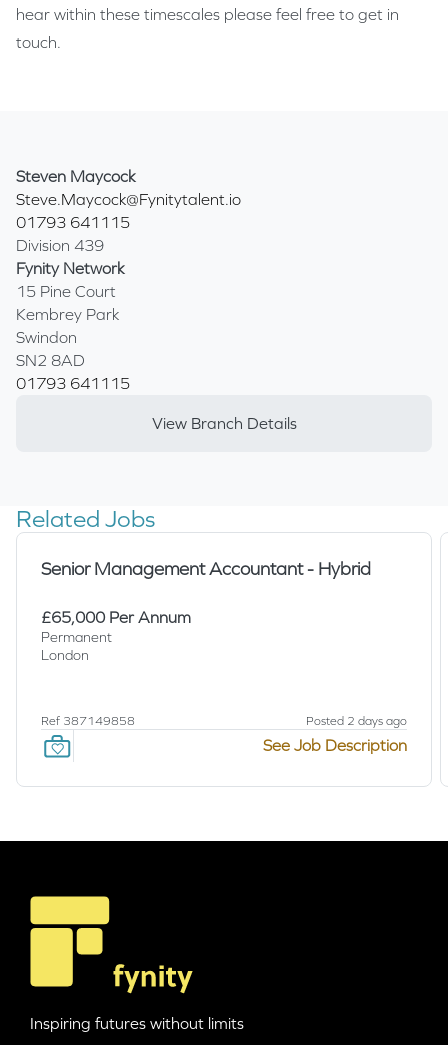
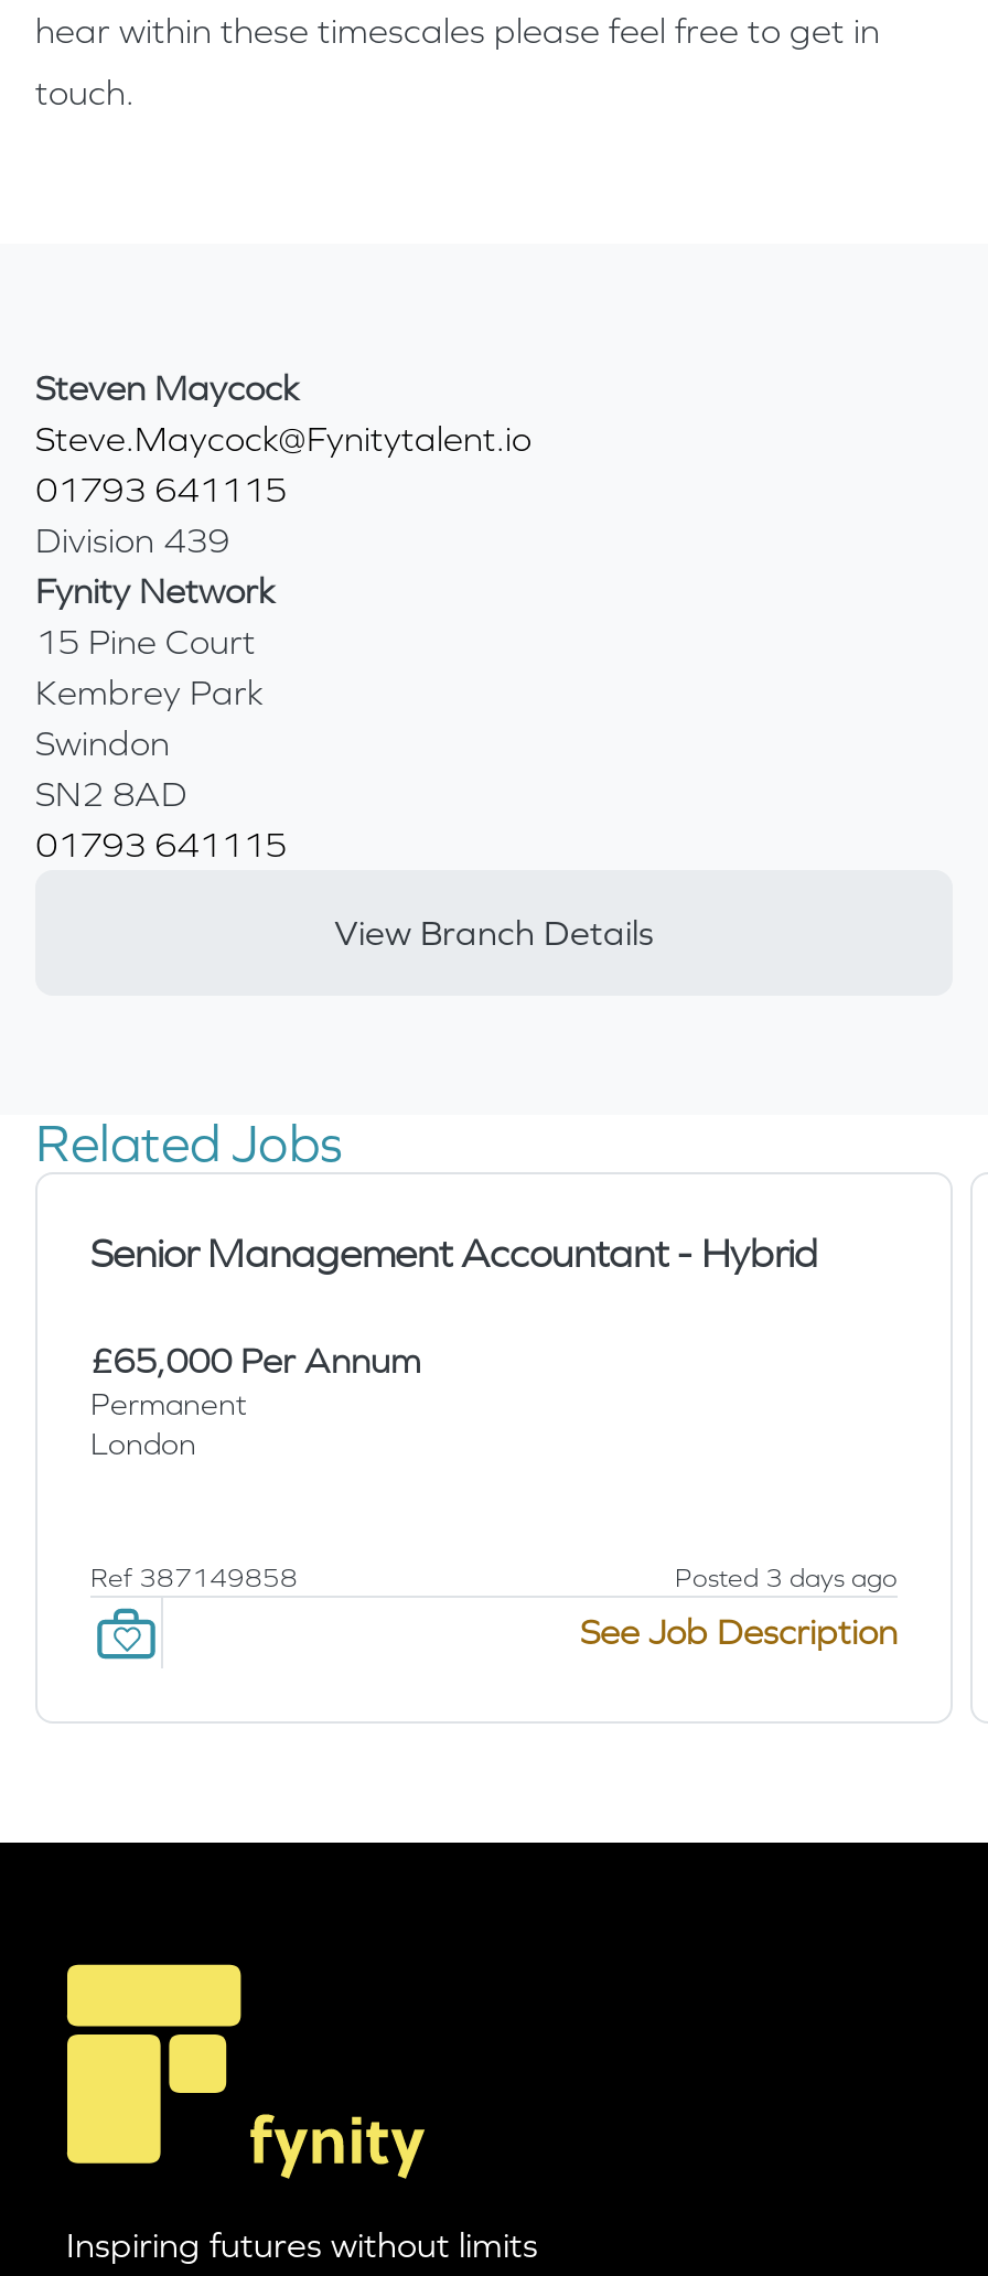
- Posted 2 days ago
+ Posted 3 days ago
